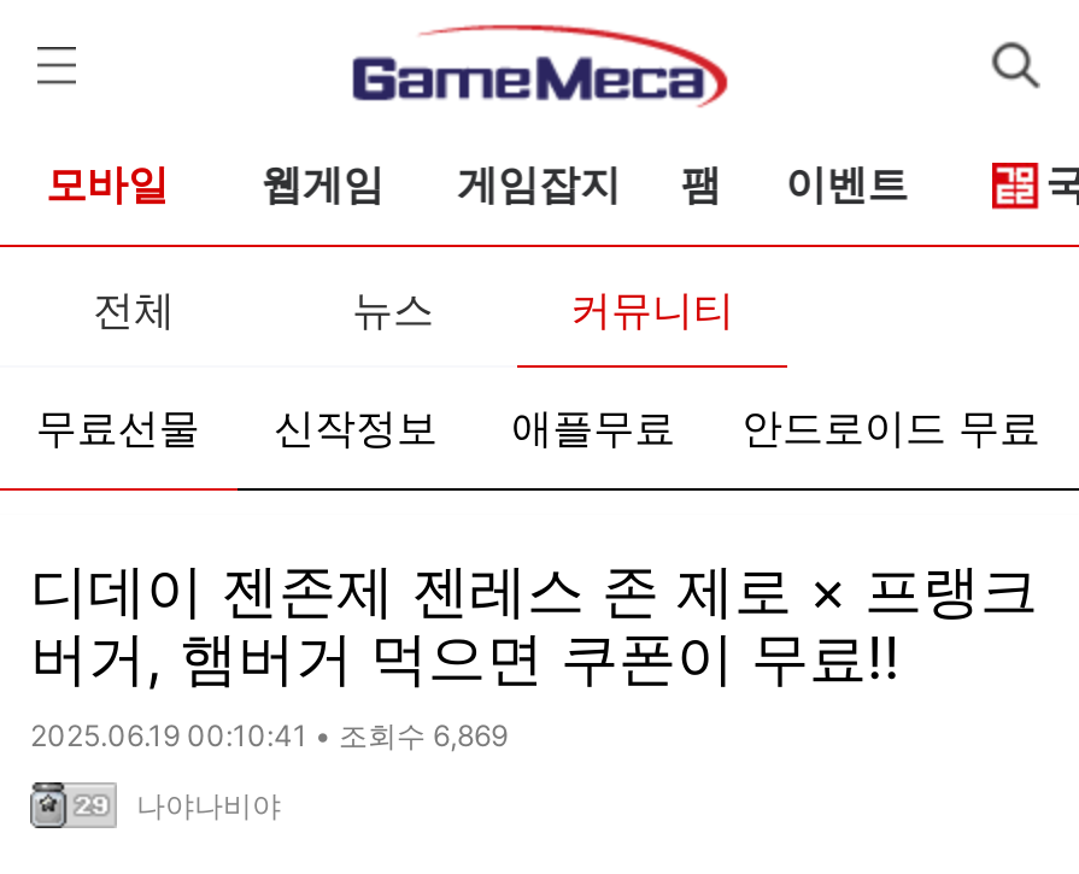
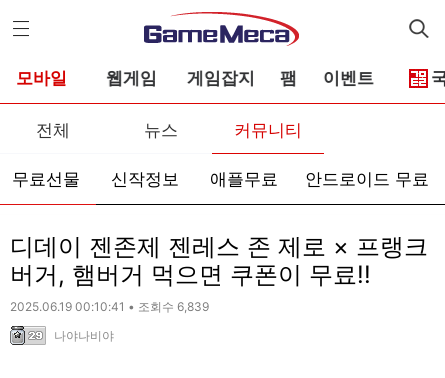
- 2025.06.19 00:10:41 • 조회수 6,869
+ 2025.06.19 00:10:41 • 조회수 6,839
